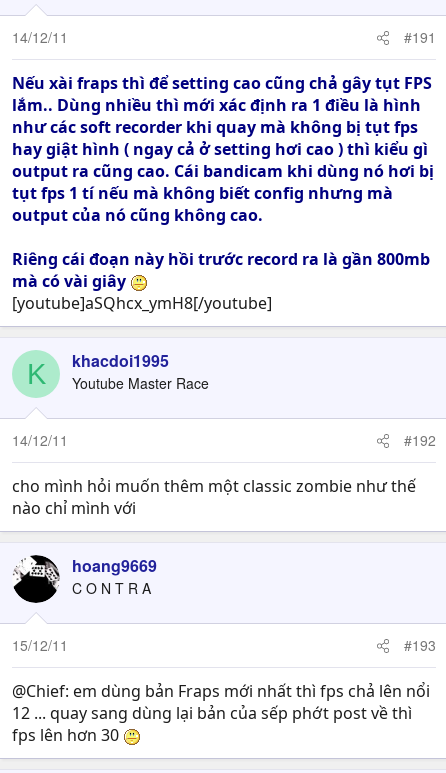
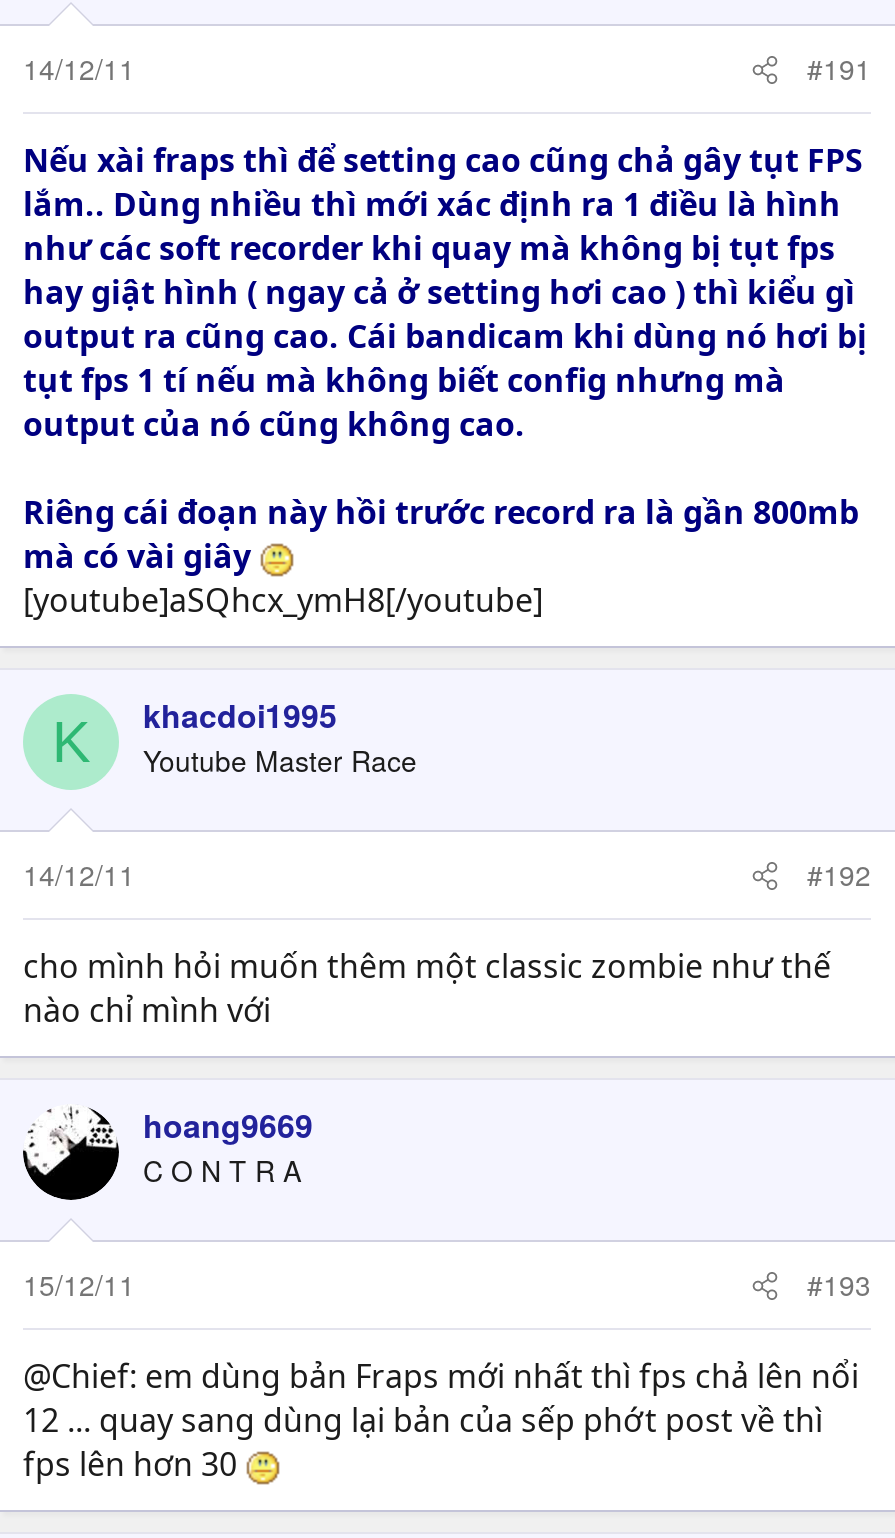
- [image]
+ [image]
